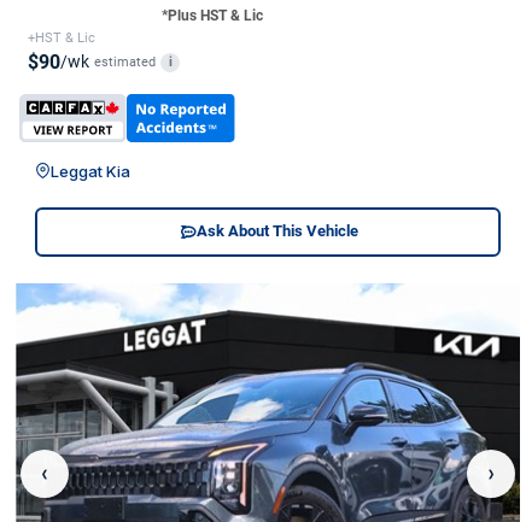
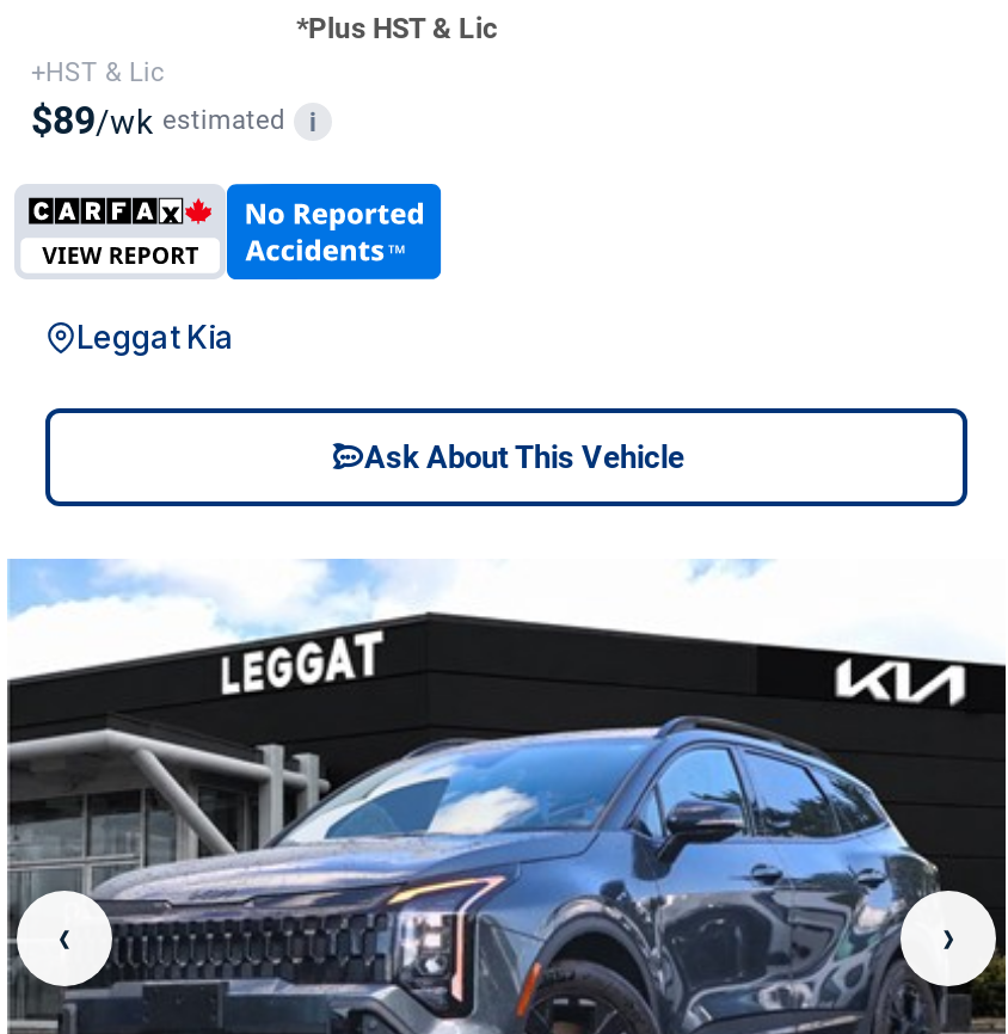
- $90/wk estimated i
+ $89/wk estimated i
